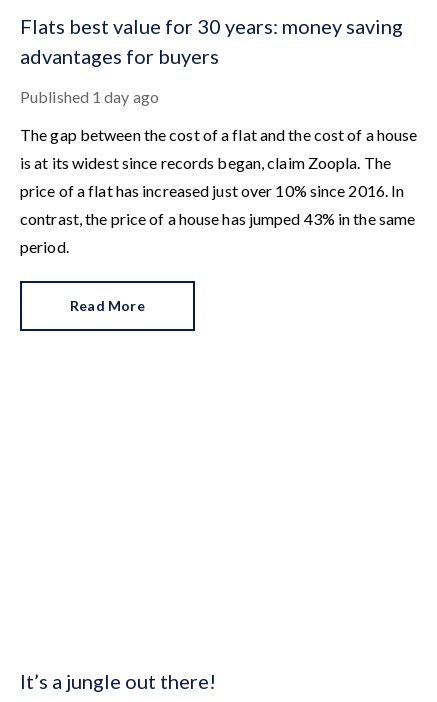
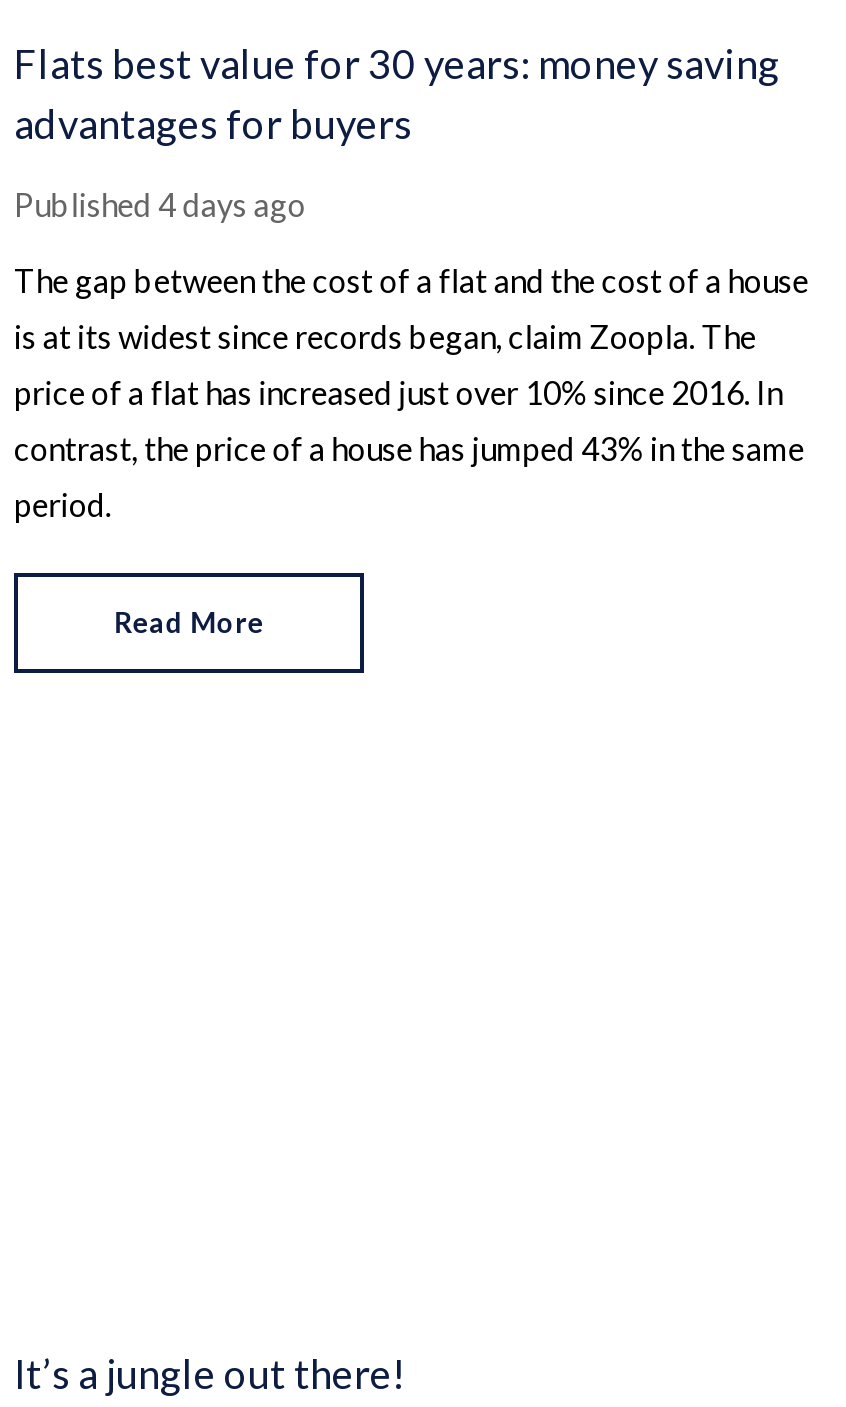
- Published 1 day ago
+ Published 4 days ago
